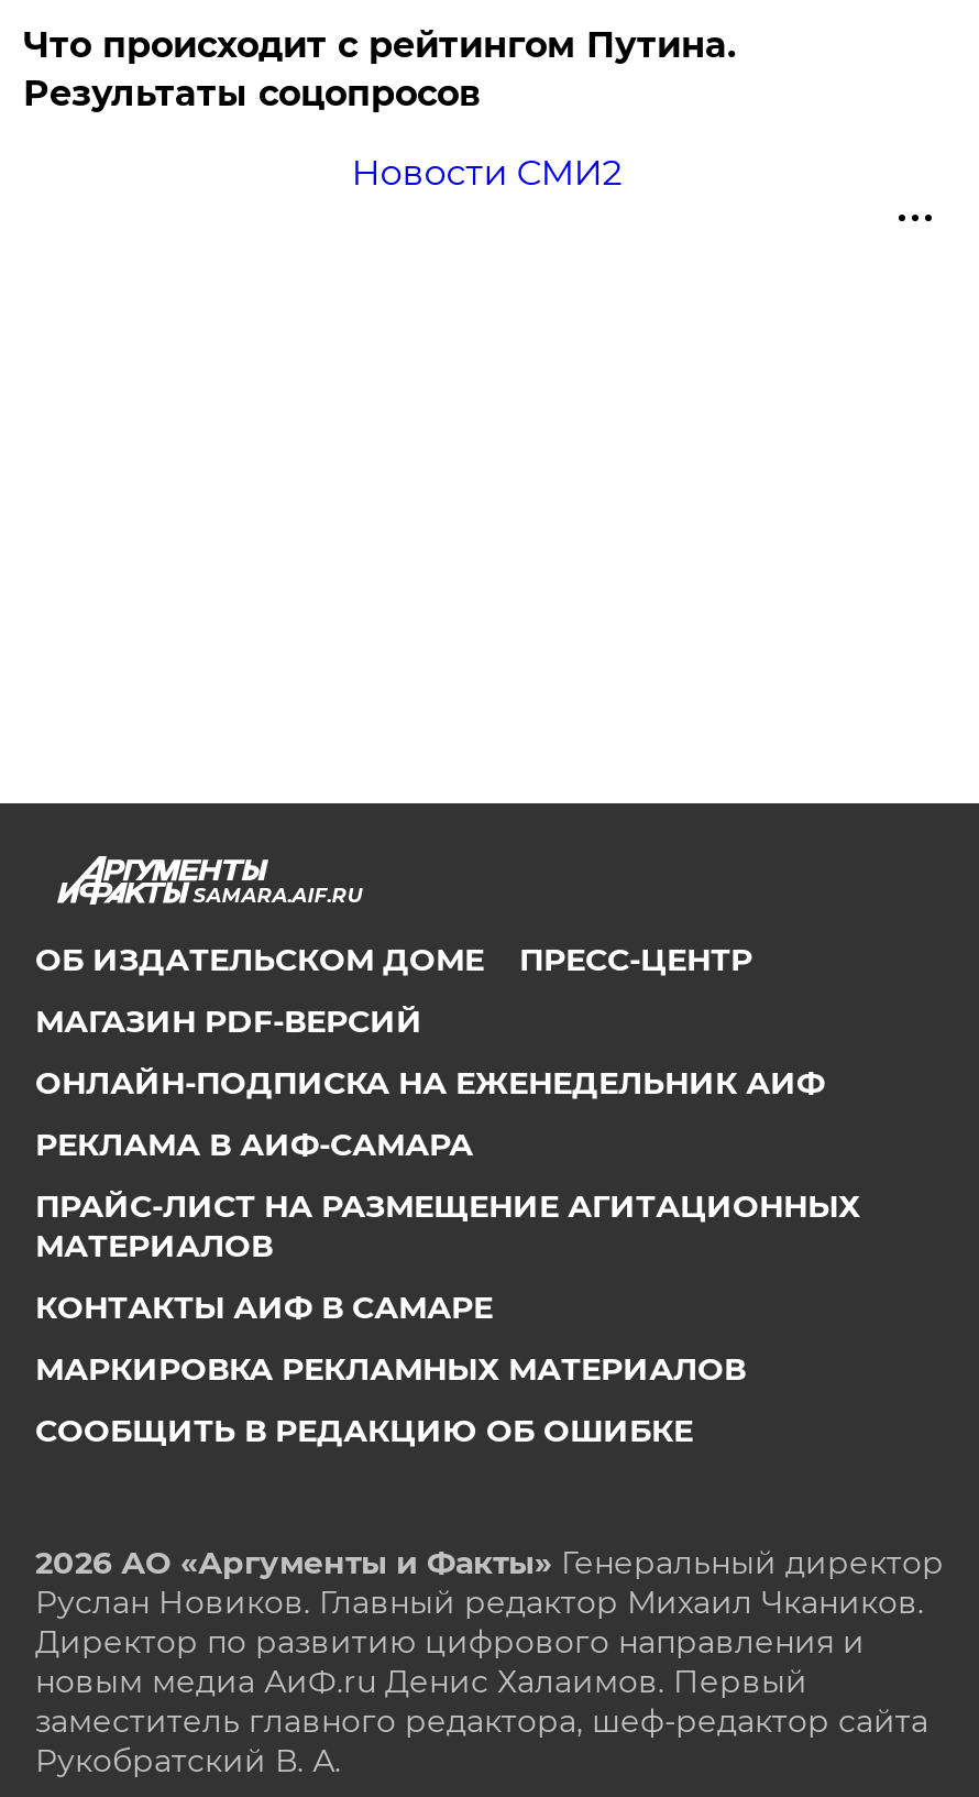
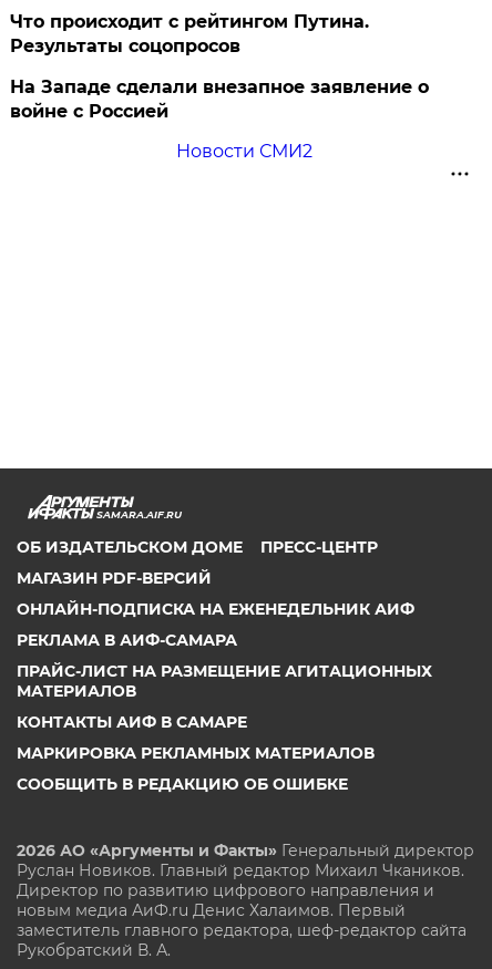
+ На Западе сделали внезапное заявление о
+ войне с Россией
